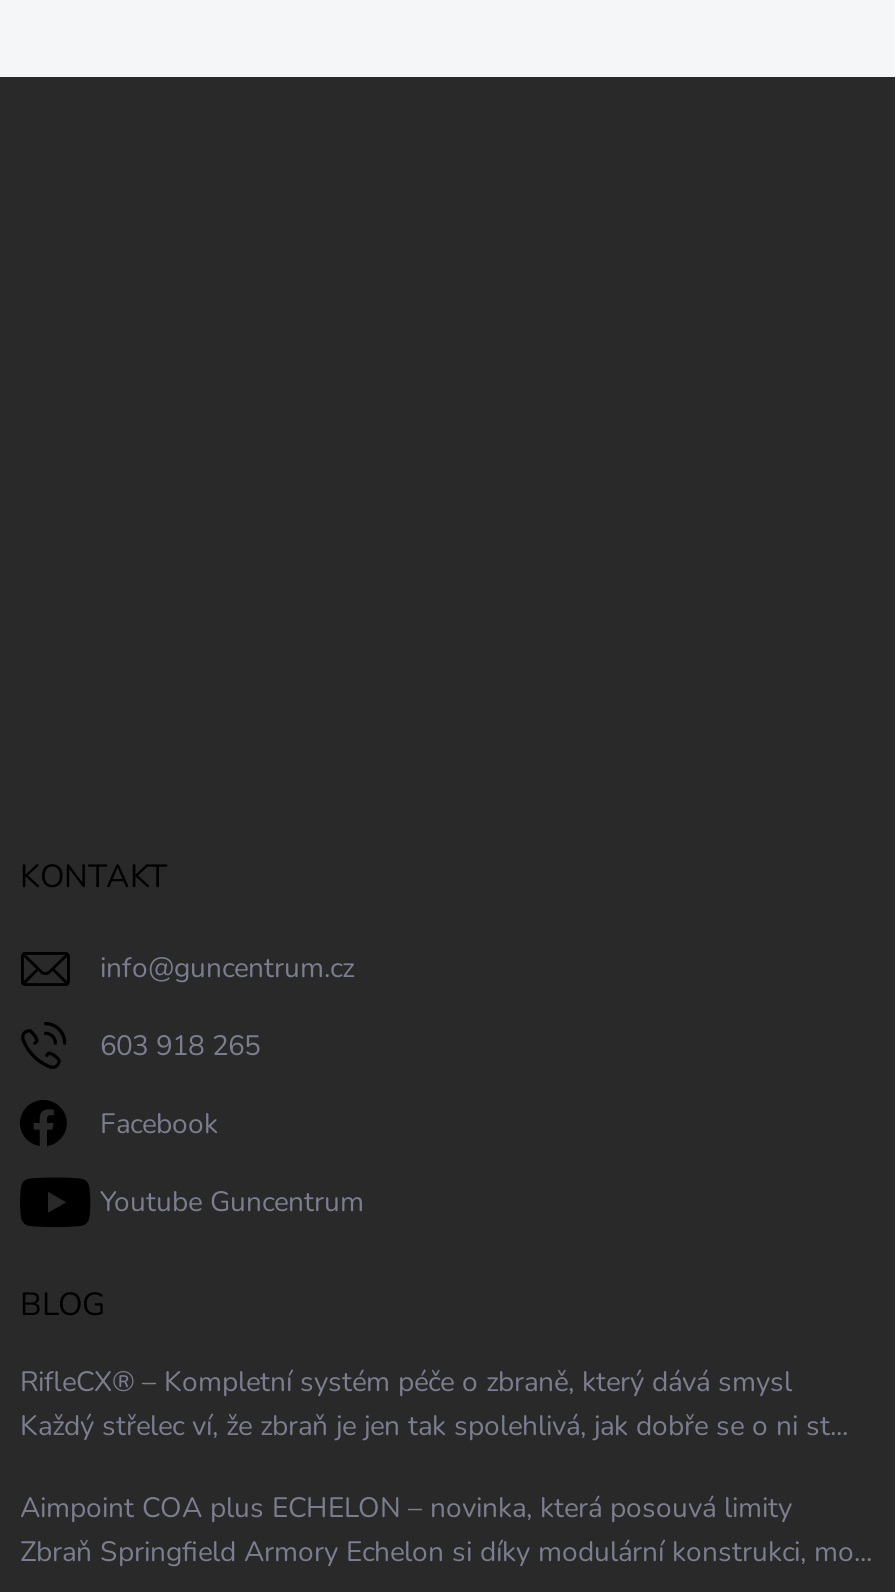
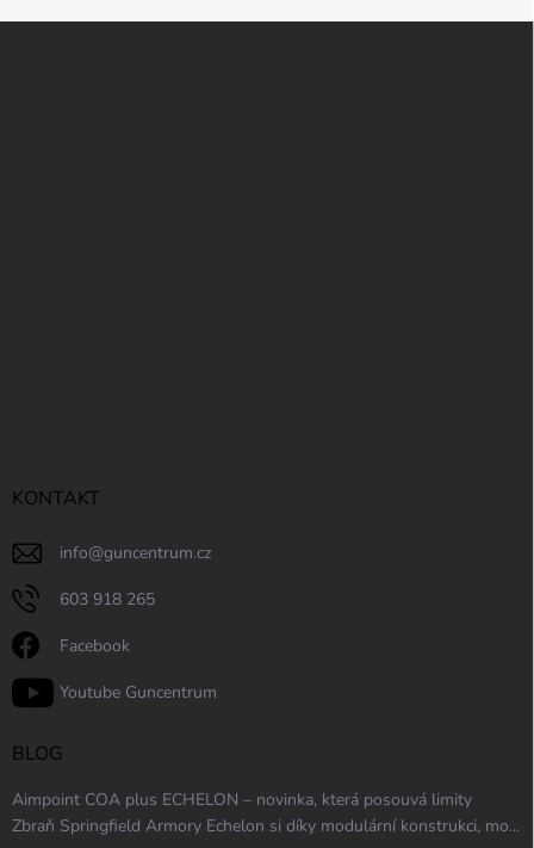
- RifleCX® – Kompletní systém péče o zbraně, který dává smysl
- Každý střelec ví, že zbraň je jen tak spolehlivá, jak dobře se o ni st...
